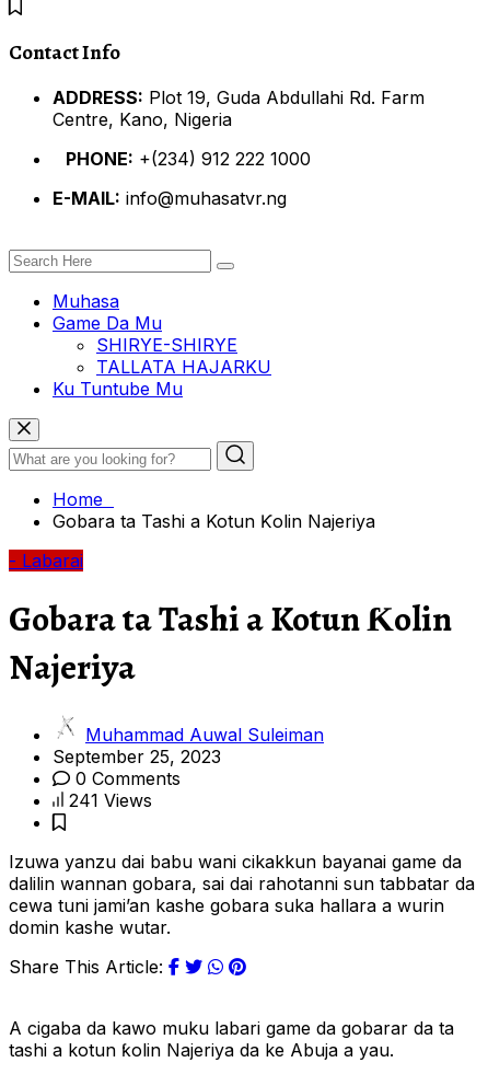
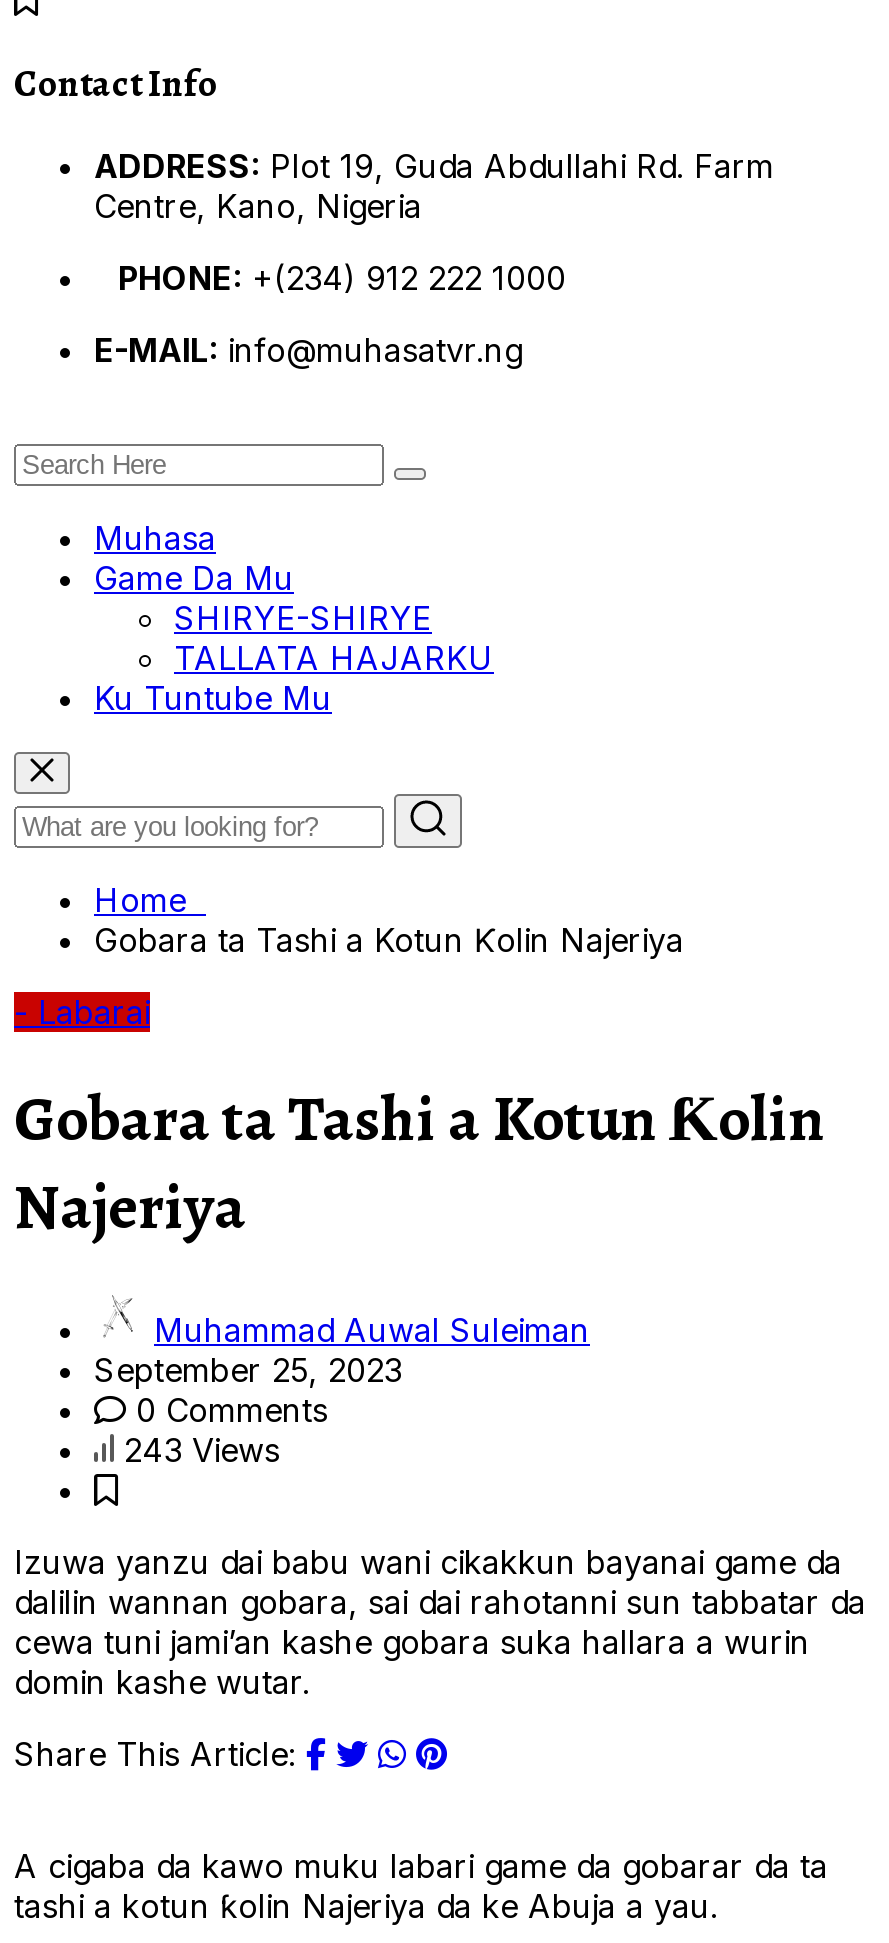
- 241 Views
+ 243 Views
